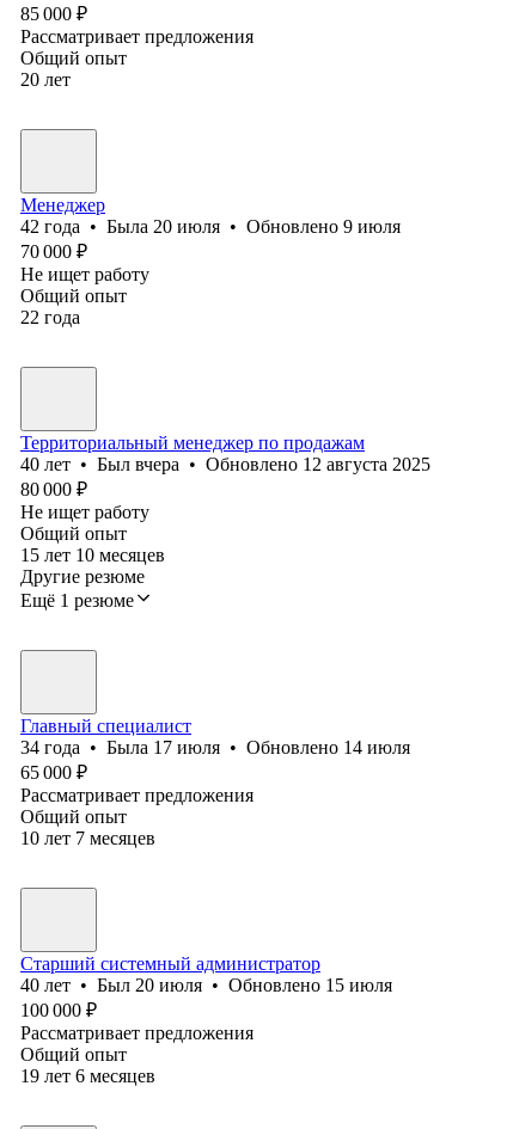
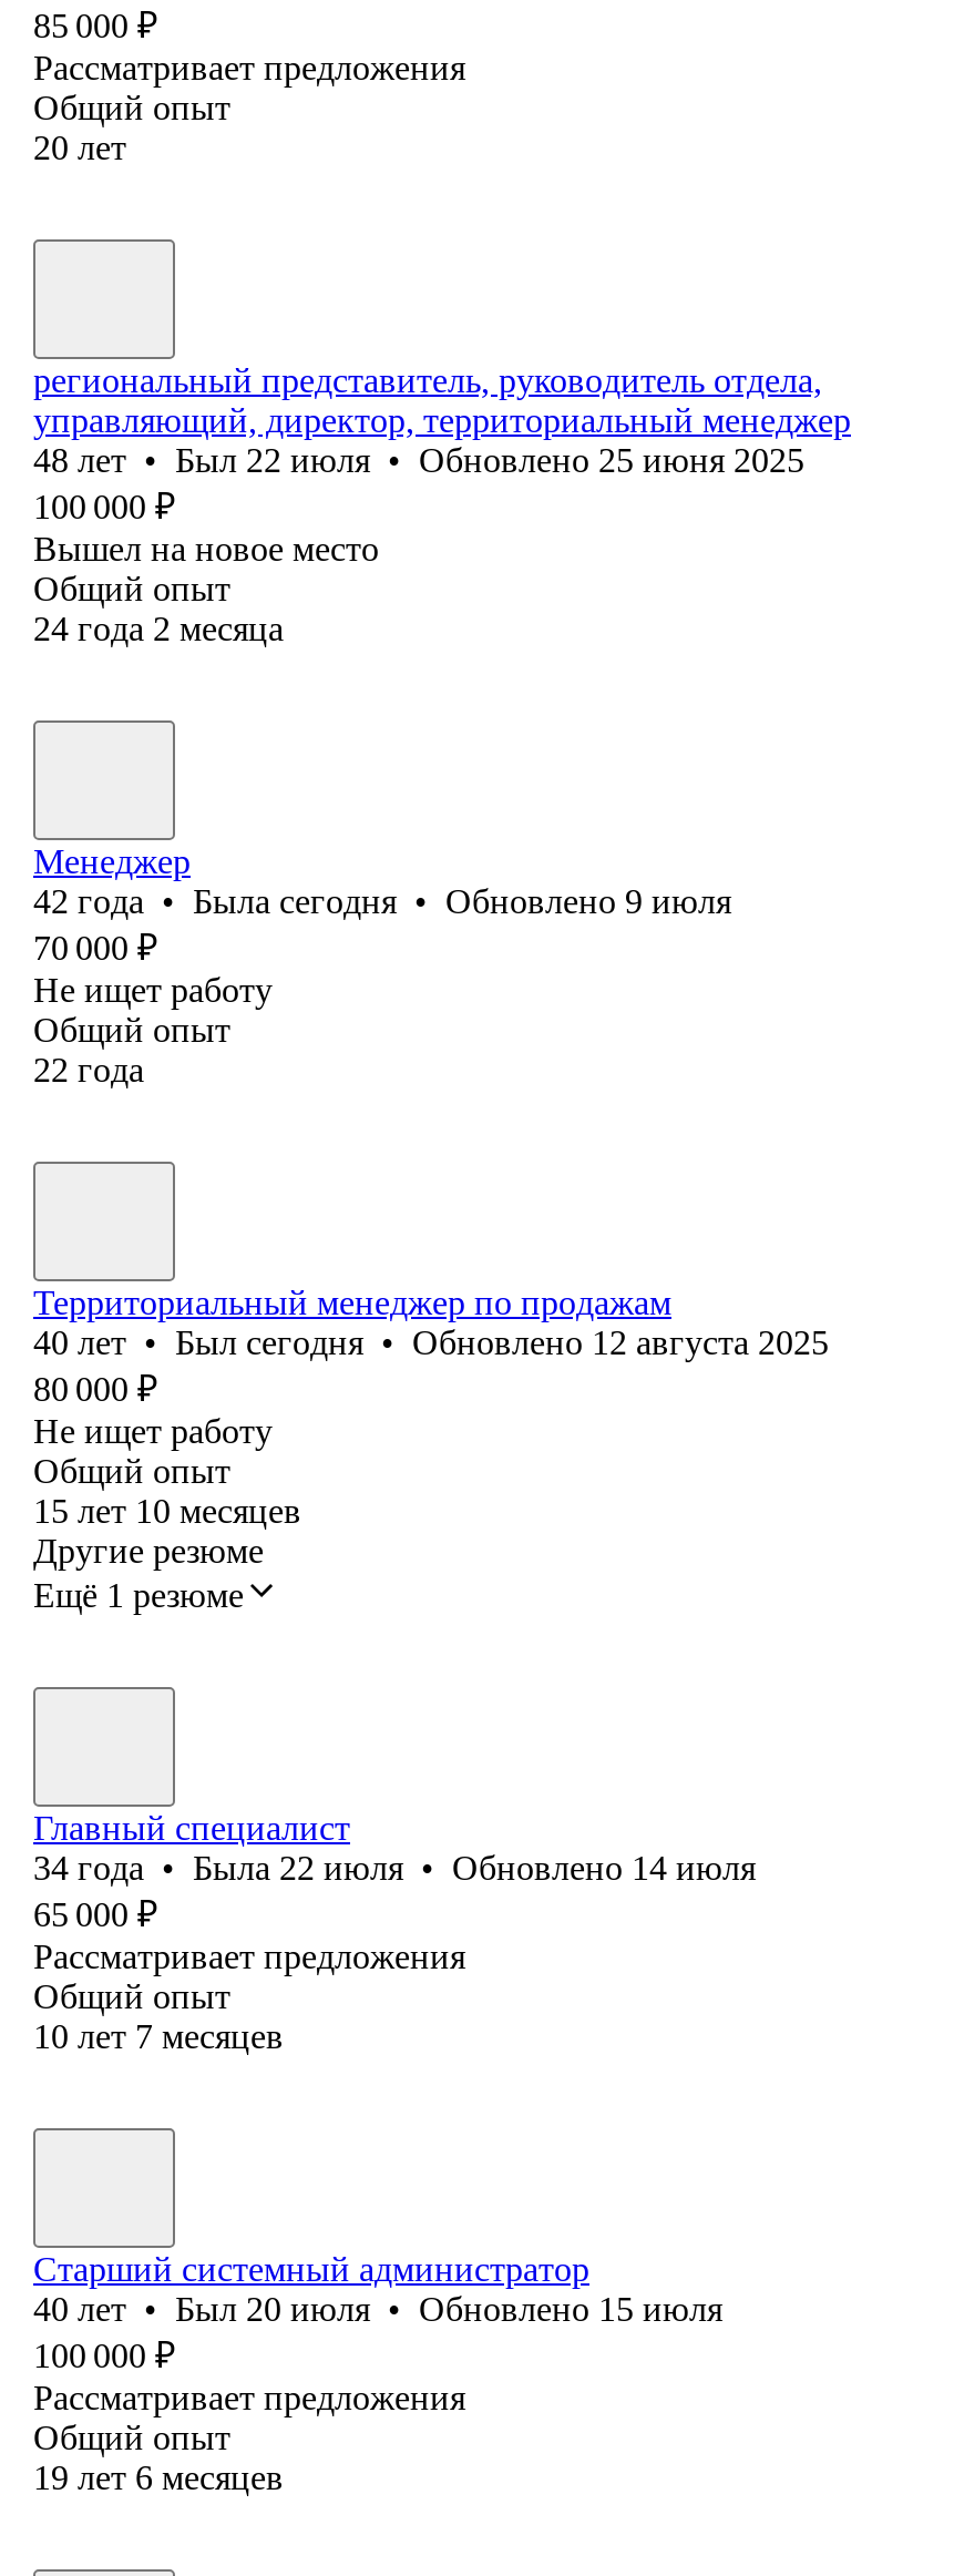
+ региональный представитель, руководитель отдела,
+ управляющий, директор, территориальный менеджер
+ 48 лет • Был 22 июля • Обновлено 25 июня 2025
+ 100 000 ₽
+ Вышел на новое место
+ Общий опыт
+ 24 года 2 месяца

- 42 года • Была 20 июля • Обновлено 9 июля
+ 42 года • Была сегодня • Обновлено 9 июля

- 40 лет • Был вчера • Обновлено 12 августа 2025
+ 40 лет • Был сегодня • Обновлено 12 августа 2025

- 34 года • Была 17 июля • Обновлено 14 июля
+ 34 года • Была 22 июля • Обновлено 14 июля
